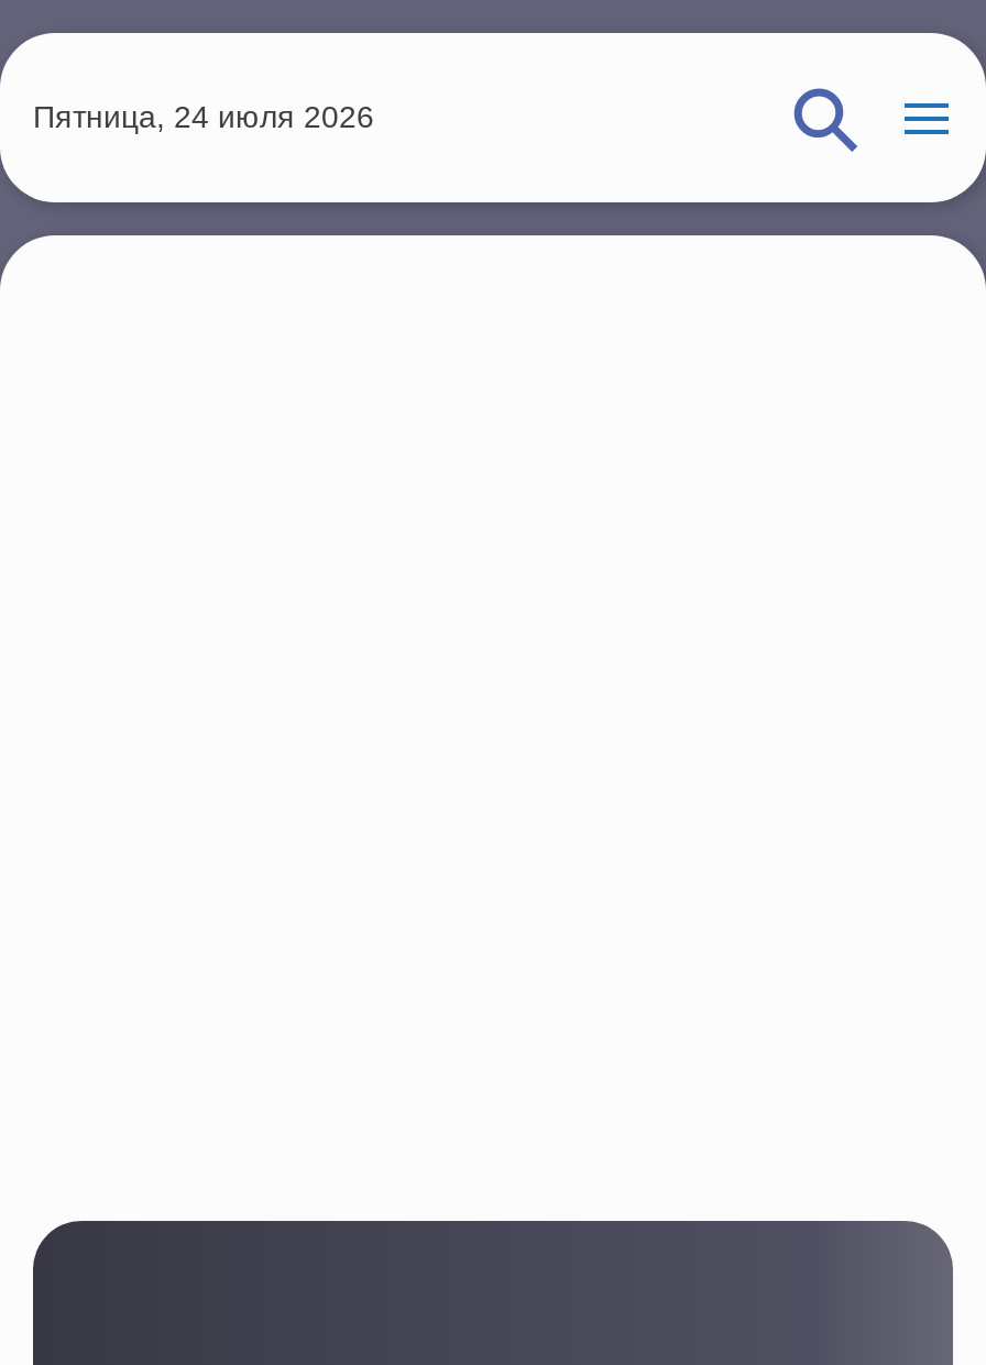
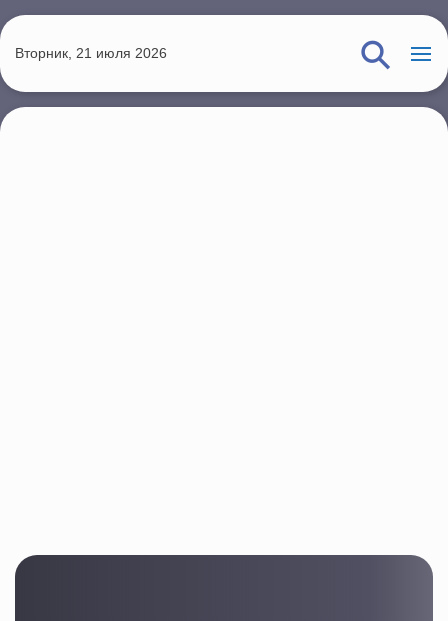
- Пятница, 24 июля 2026
+ Вторник, 21 июля 2026
